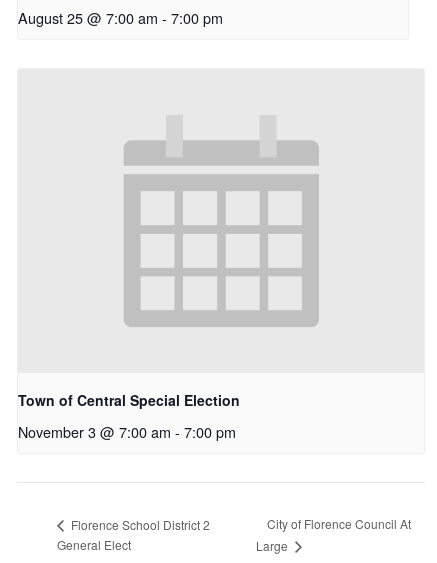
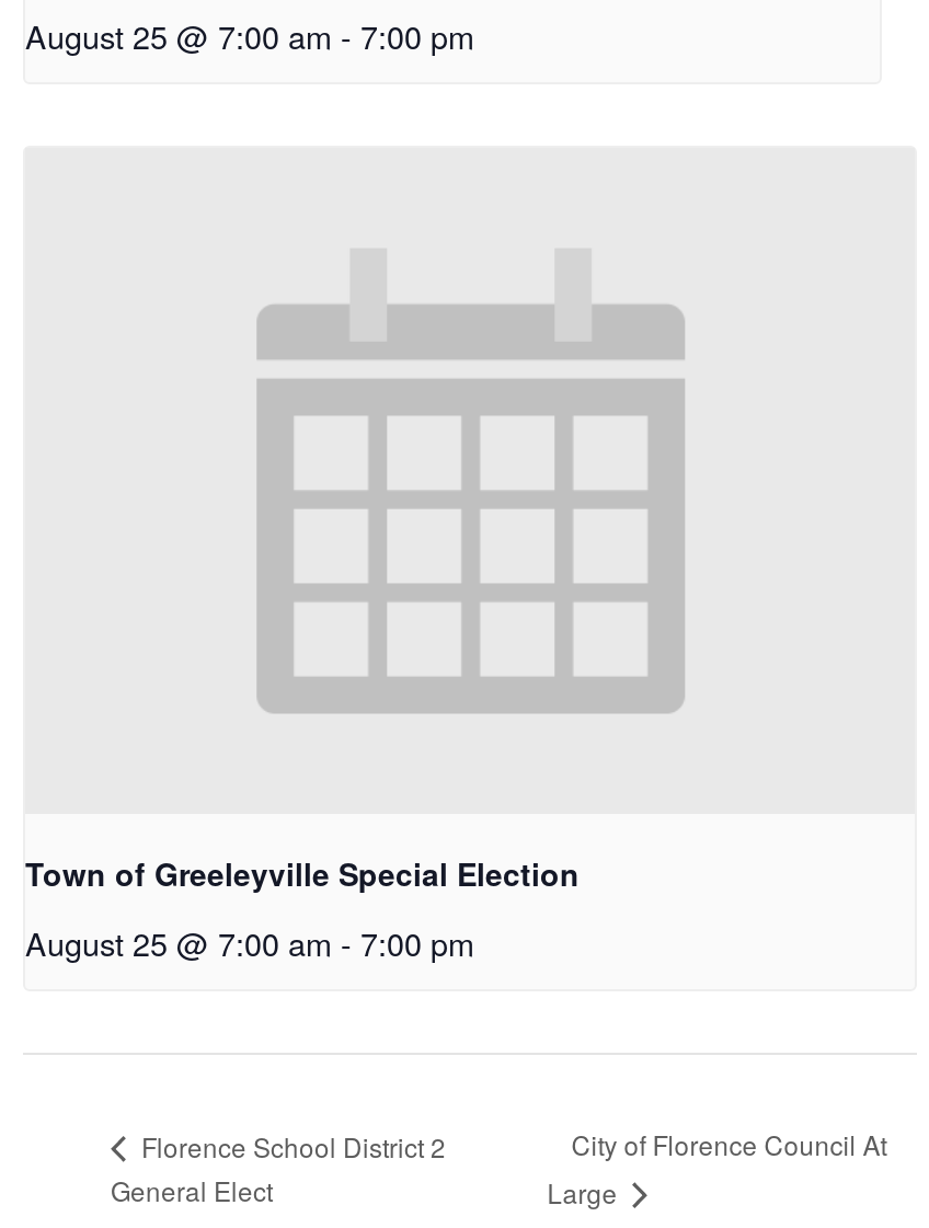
- Town of Central Special Election
+ Town of Greeleyville Special Election

- November 3 @ 7:00 am - 7:00 pm
+ August 25 @ 7:00 am - 7:00 pm
